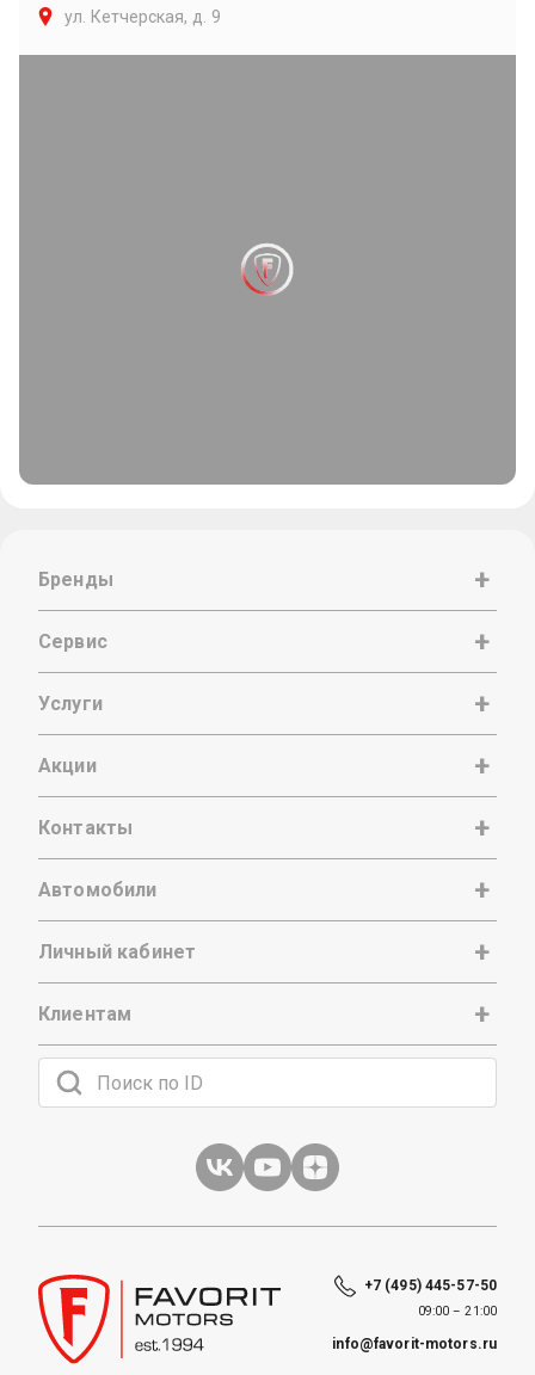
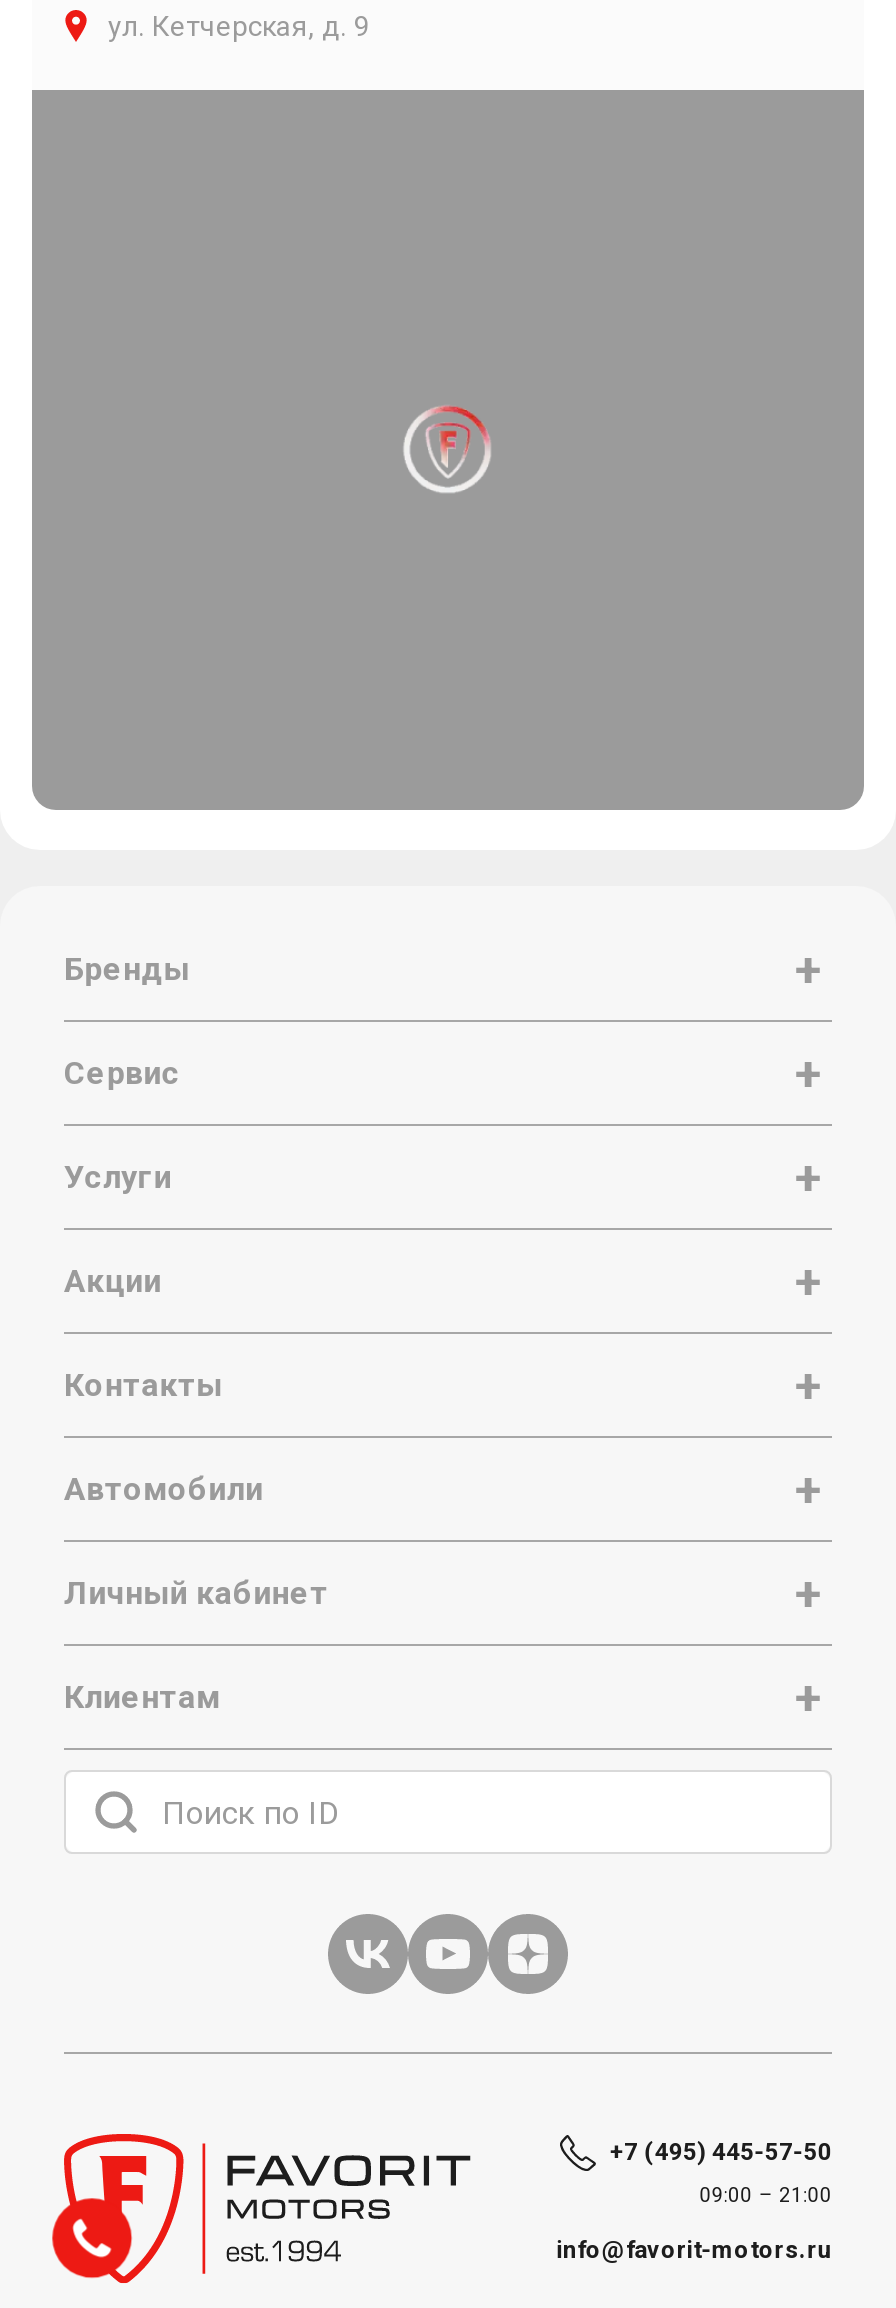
- [image]
+ [image]

- [image]
+ [image]
